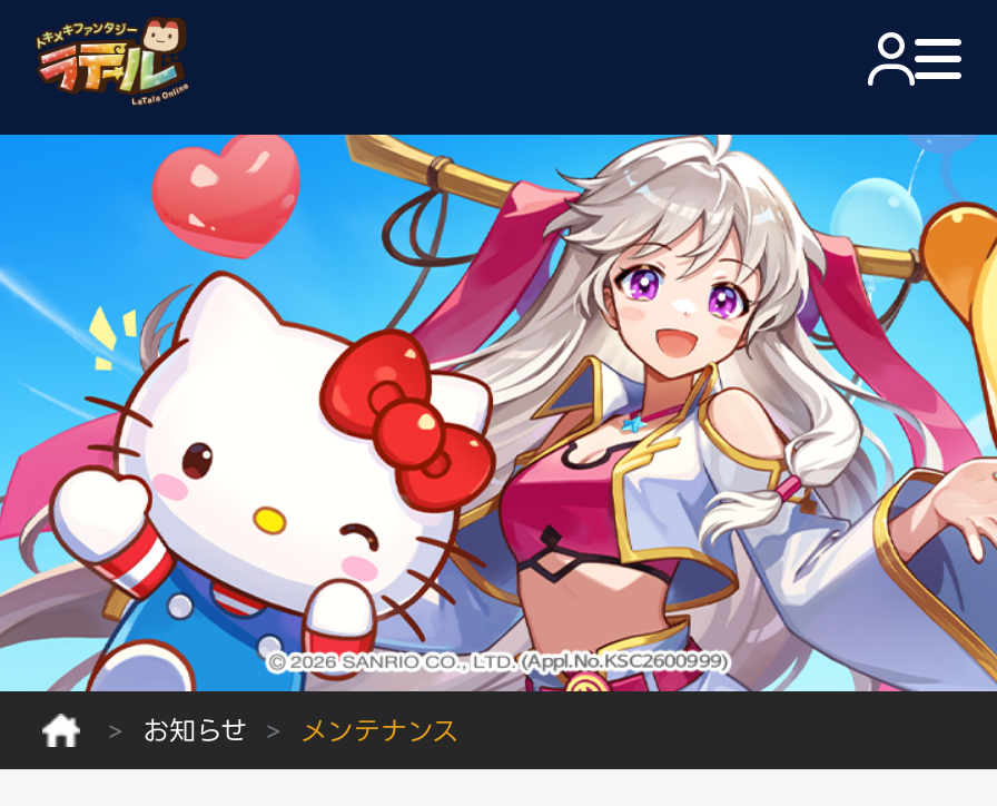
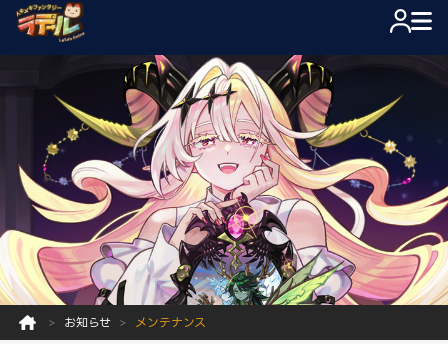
- [image]
+ [image]
